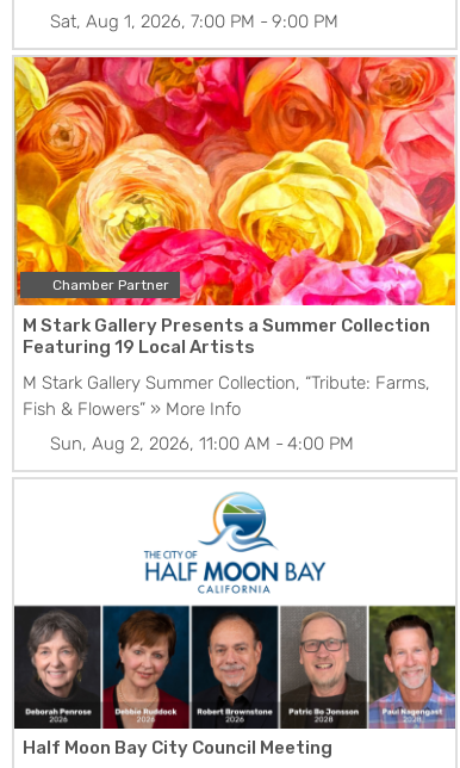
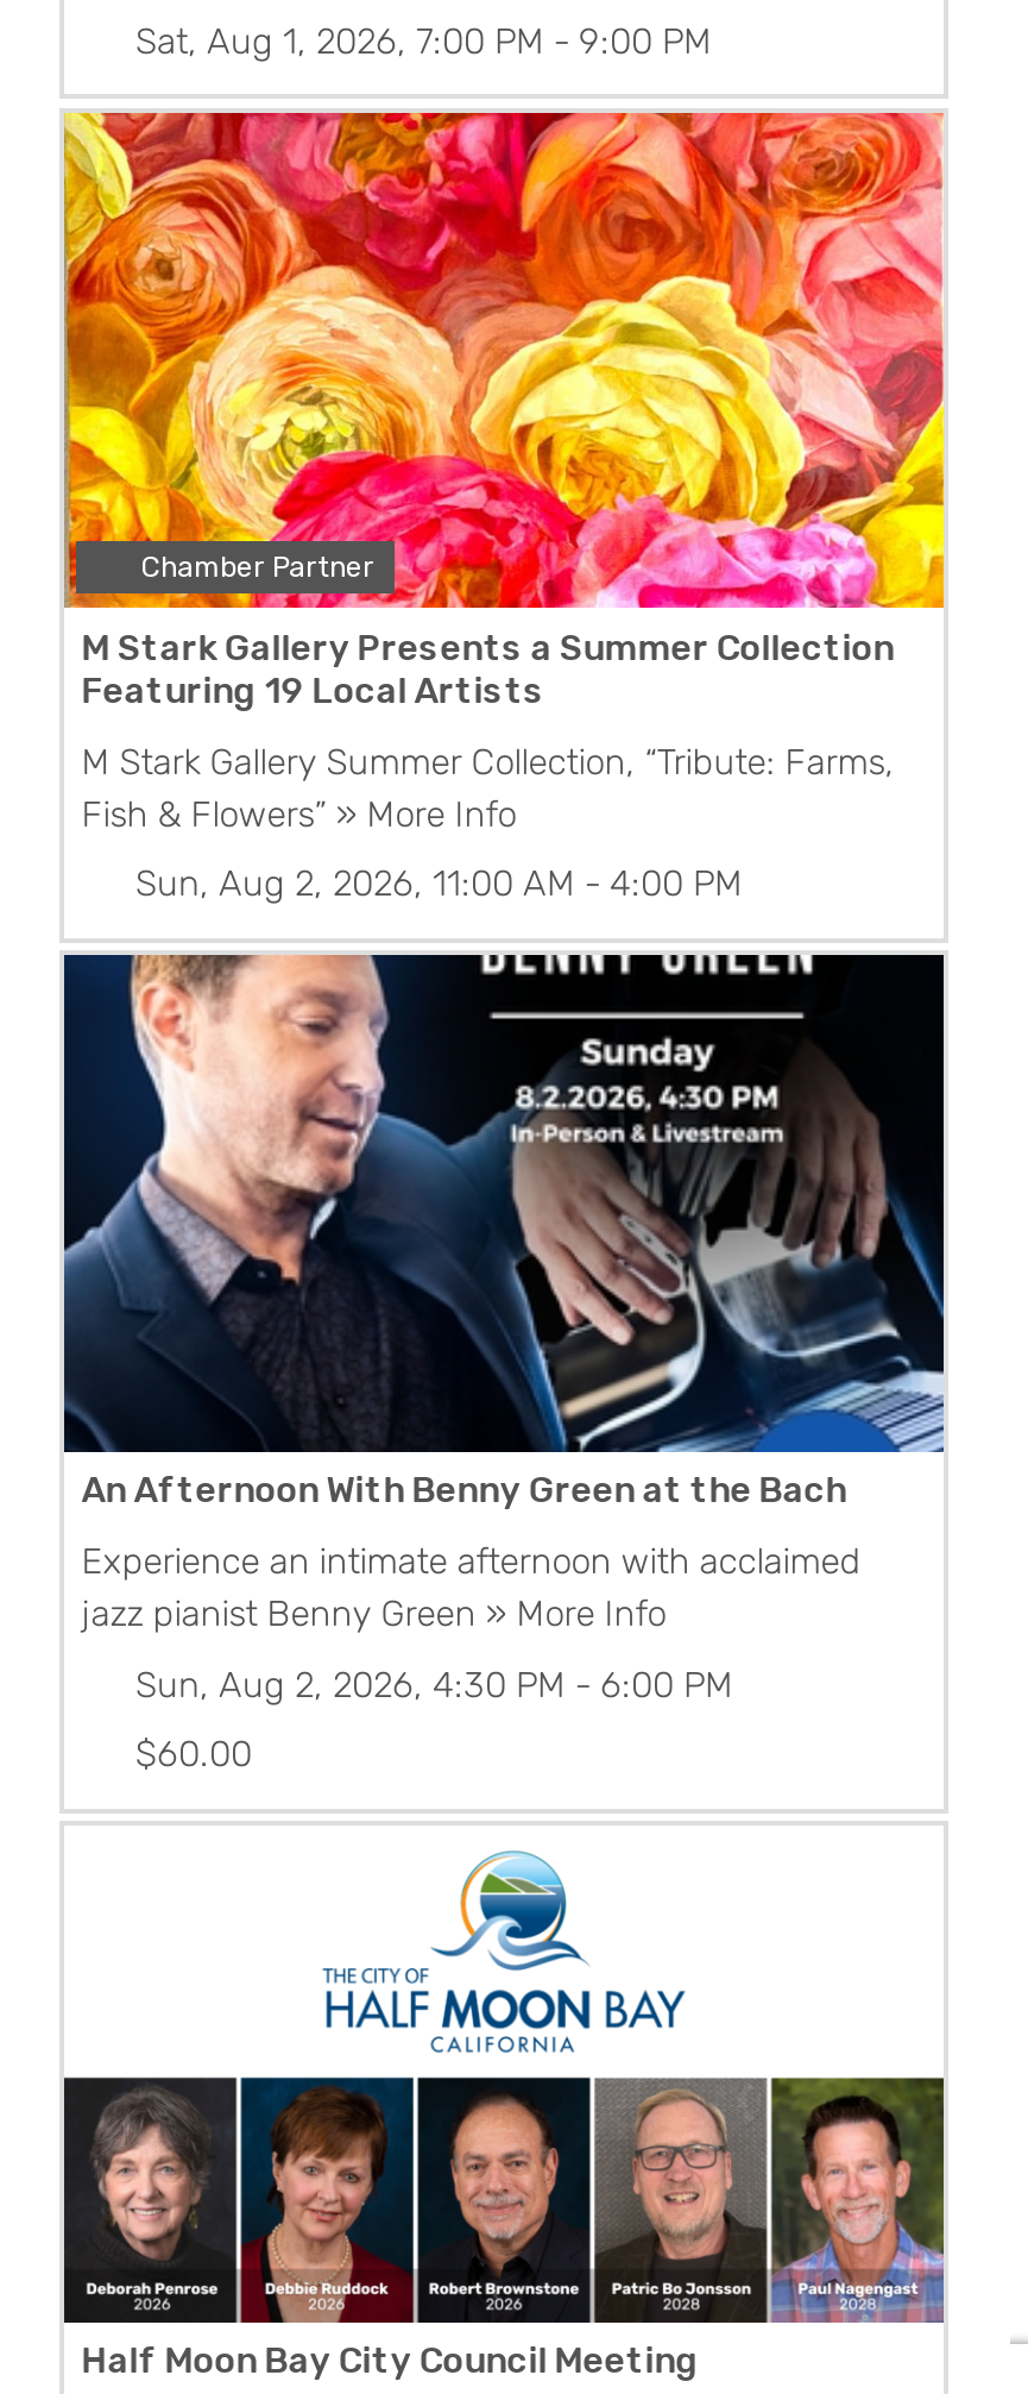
+ [image]
+ An Afternoon With Benny Green at the Bach
+ Experience an intimate afternoon with acclaimed
+ jazz pianist Benny Green» More Info
+ Sun, Aug 2, 2026, 4:30 PM - 6:00 PM
+ $60.00
